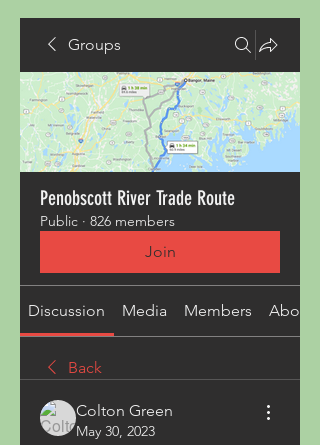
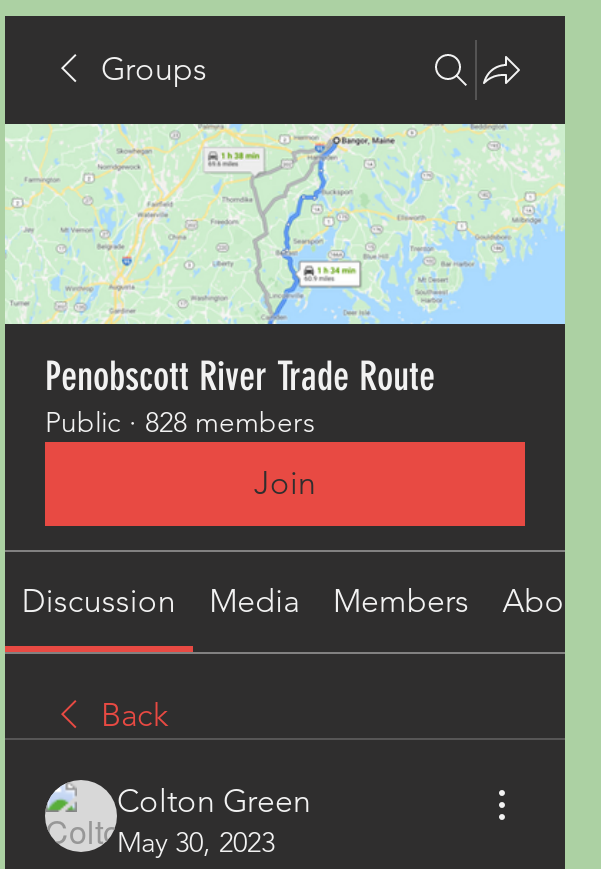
- Public · 826 members
+ Public · 828 members
